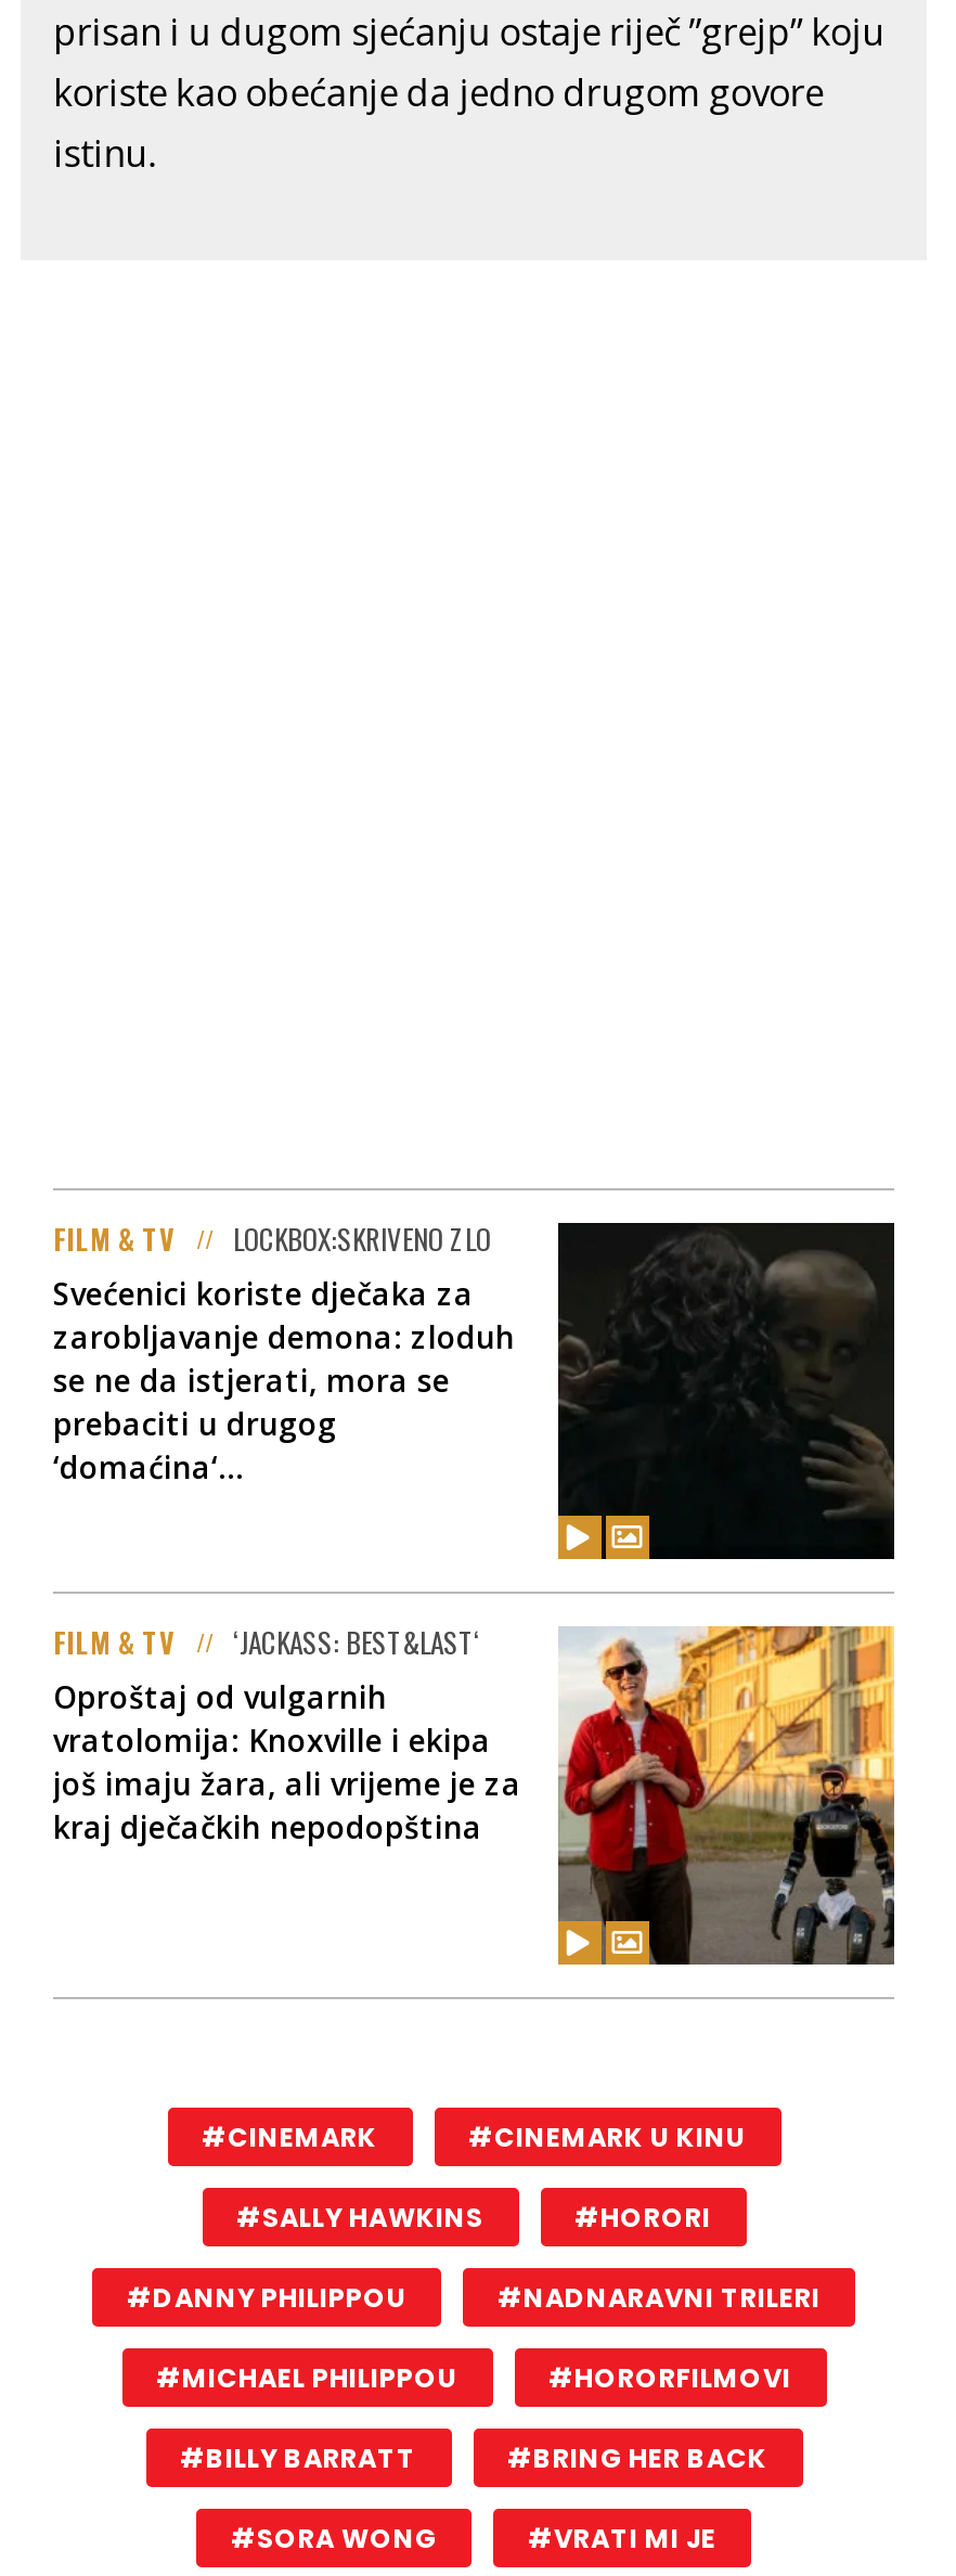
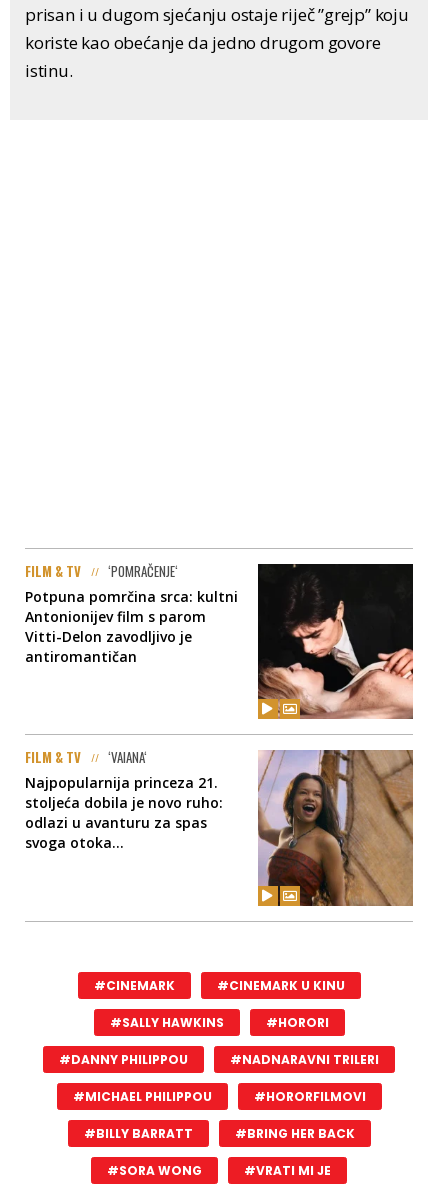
- [image]
- LOCKBOX:SKRIVENO ZLO
- Svećenici koriste dječaka za
- zarobljavanje demona: zloduh
- se ne da istjerati, mora se
- prebaciti u drugog
- ‘domaćina‘...
+ [image]
+ ‘POMRAČENJE‘
+ Potpuna pomrčina srca: kultni
+ Antonionijev film s parom
+ Vitti-Delon zavodljivo je
+ antiromantičan

- [image]
- ‘JACKASS: BEST&LAST‘
- Oproštaj od vulgarnih
- vratolomija: Knoxville i ekipa
- još imaju žara, ali vrijeme je za
- kraj dječačkih nepodopština
+ [image]
+ ‘VAIANA‘
+ Najpopularnija princeza 21.
+ stoljeća dobila je novo ruho:
+ odlazi u avanturu za spas
+ svoga otoka...
